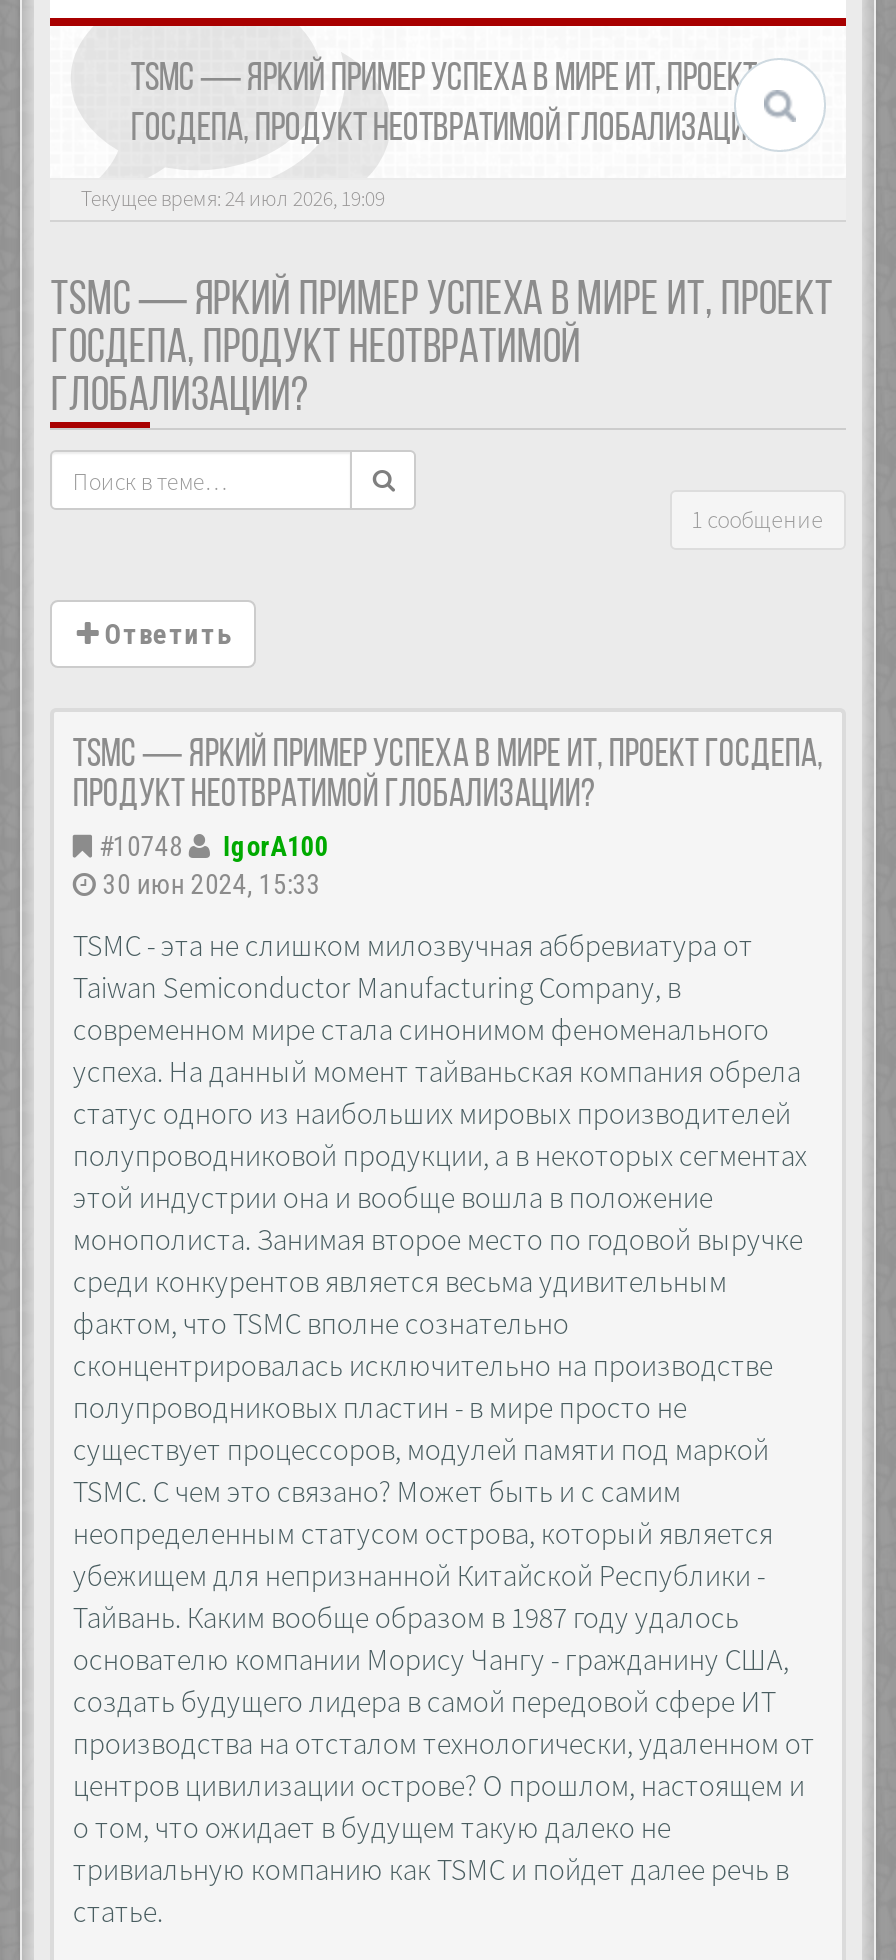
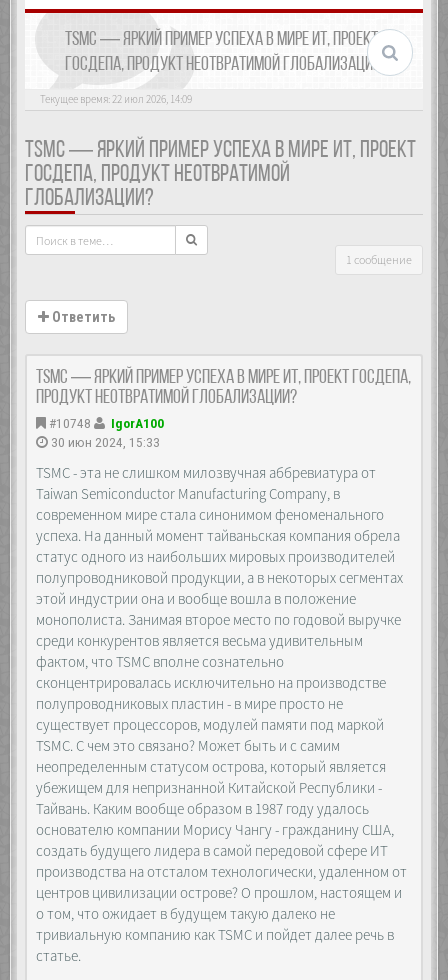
- Текущее время: 24 июл 2026, 19:09
+ Текущее время: 22 июл 2026, 14:09
